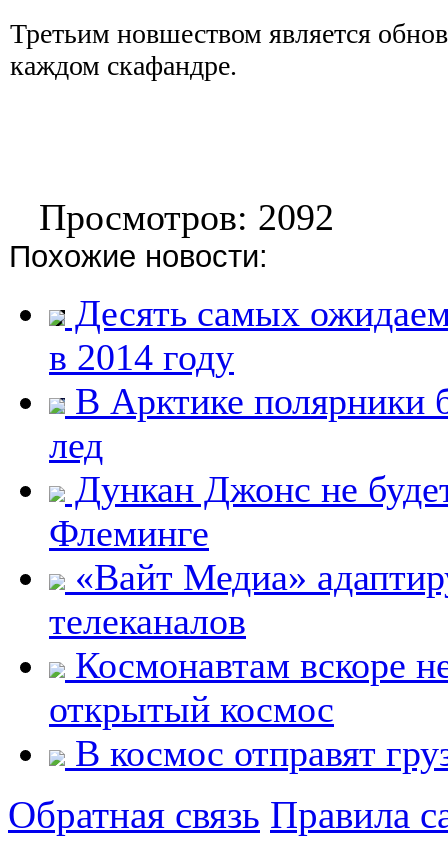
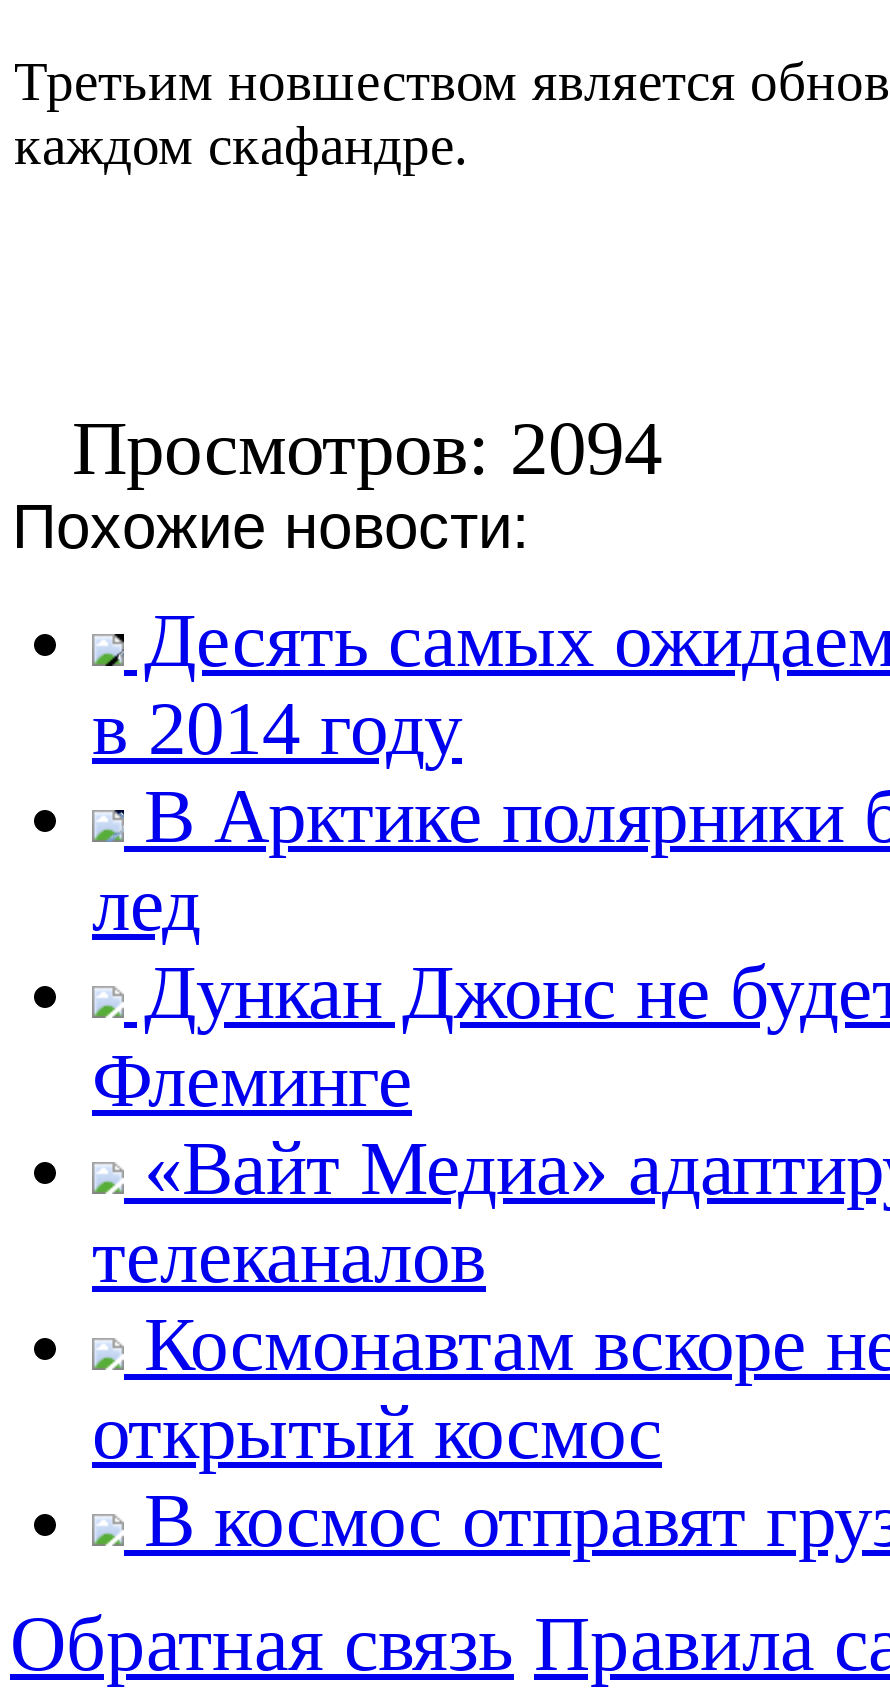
- Просмотров: 2092
+ Просмотров: 2094
